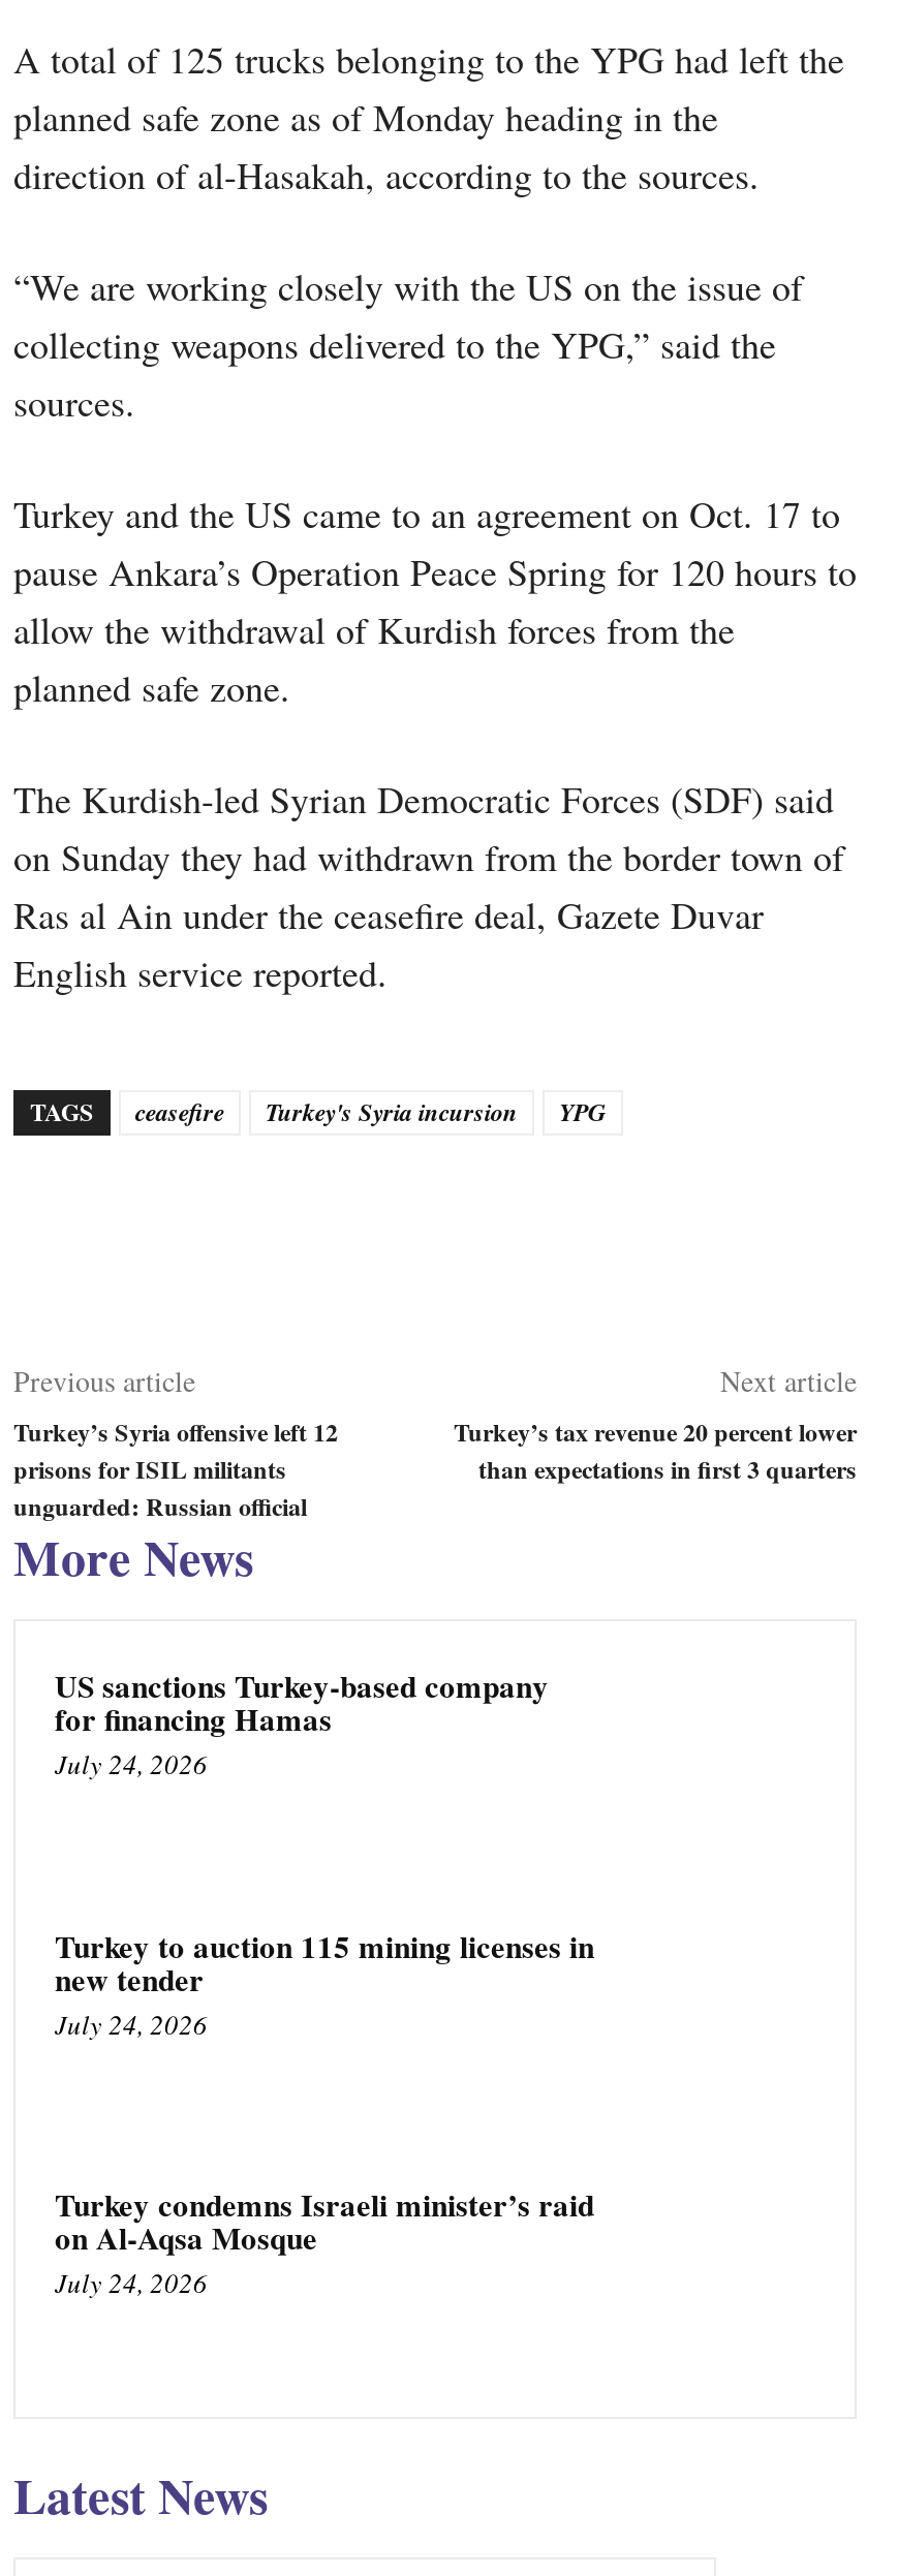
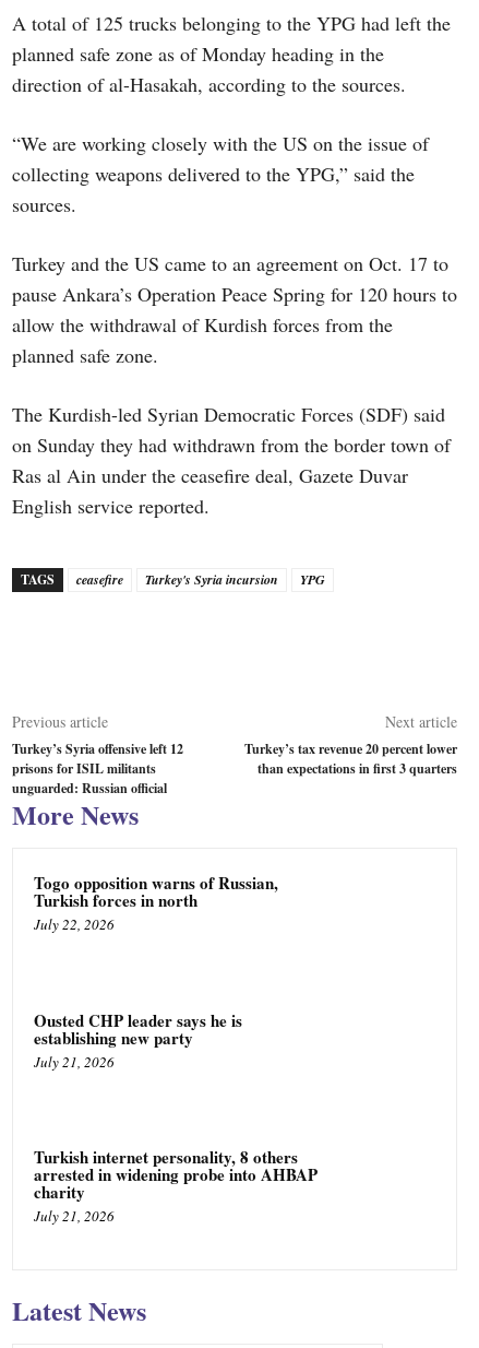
- US sanctions Turkey-based company
- for financing Hamas
- July 24, 2026
+ Togo opposition warns of Russian,
+ Turkish forces in north
+ July 22, 2026

- Turkey to auction 115 mining licenses in
- new tender
- July 24, 2026
+ Ousted CHP leader says he is
+ establishing new party
+ July 21, 2026

- Turkey condemns Israeli minister’s raid
- on Al-Aqsa Mosque
- July 24, 2026
+ Turkish internet personality, 8 others
+ arrested in widening probe into AHBAP
+ charity
+ July 21, 2026
